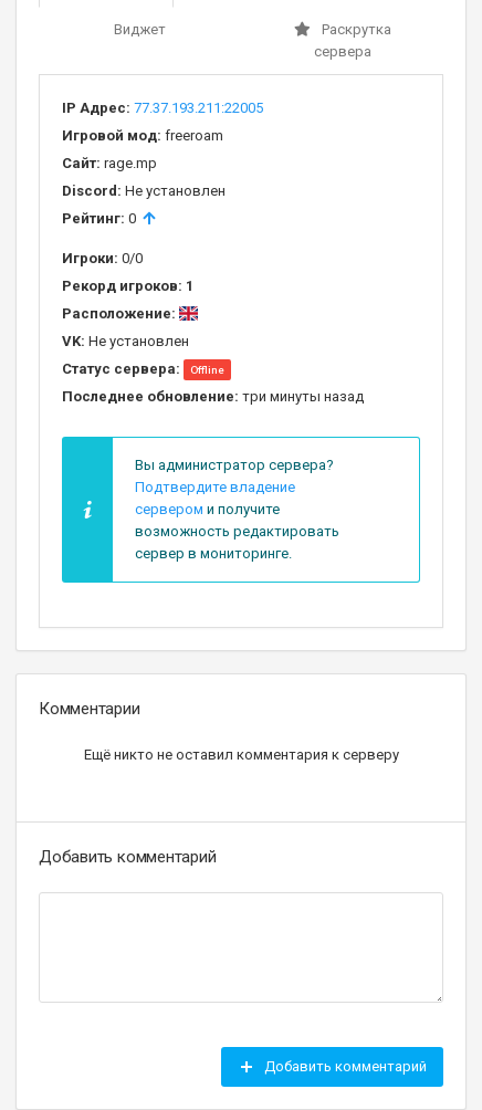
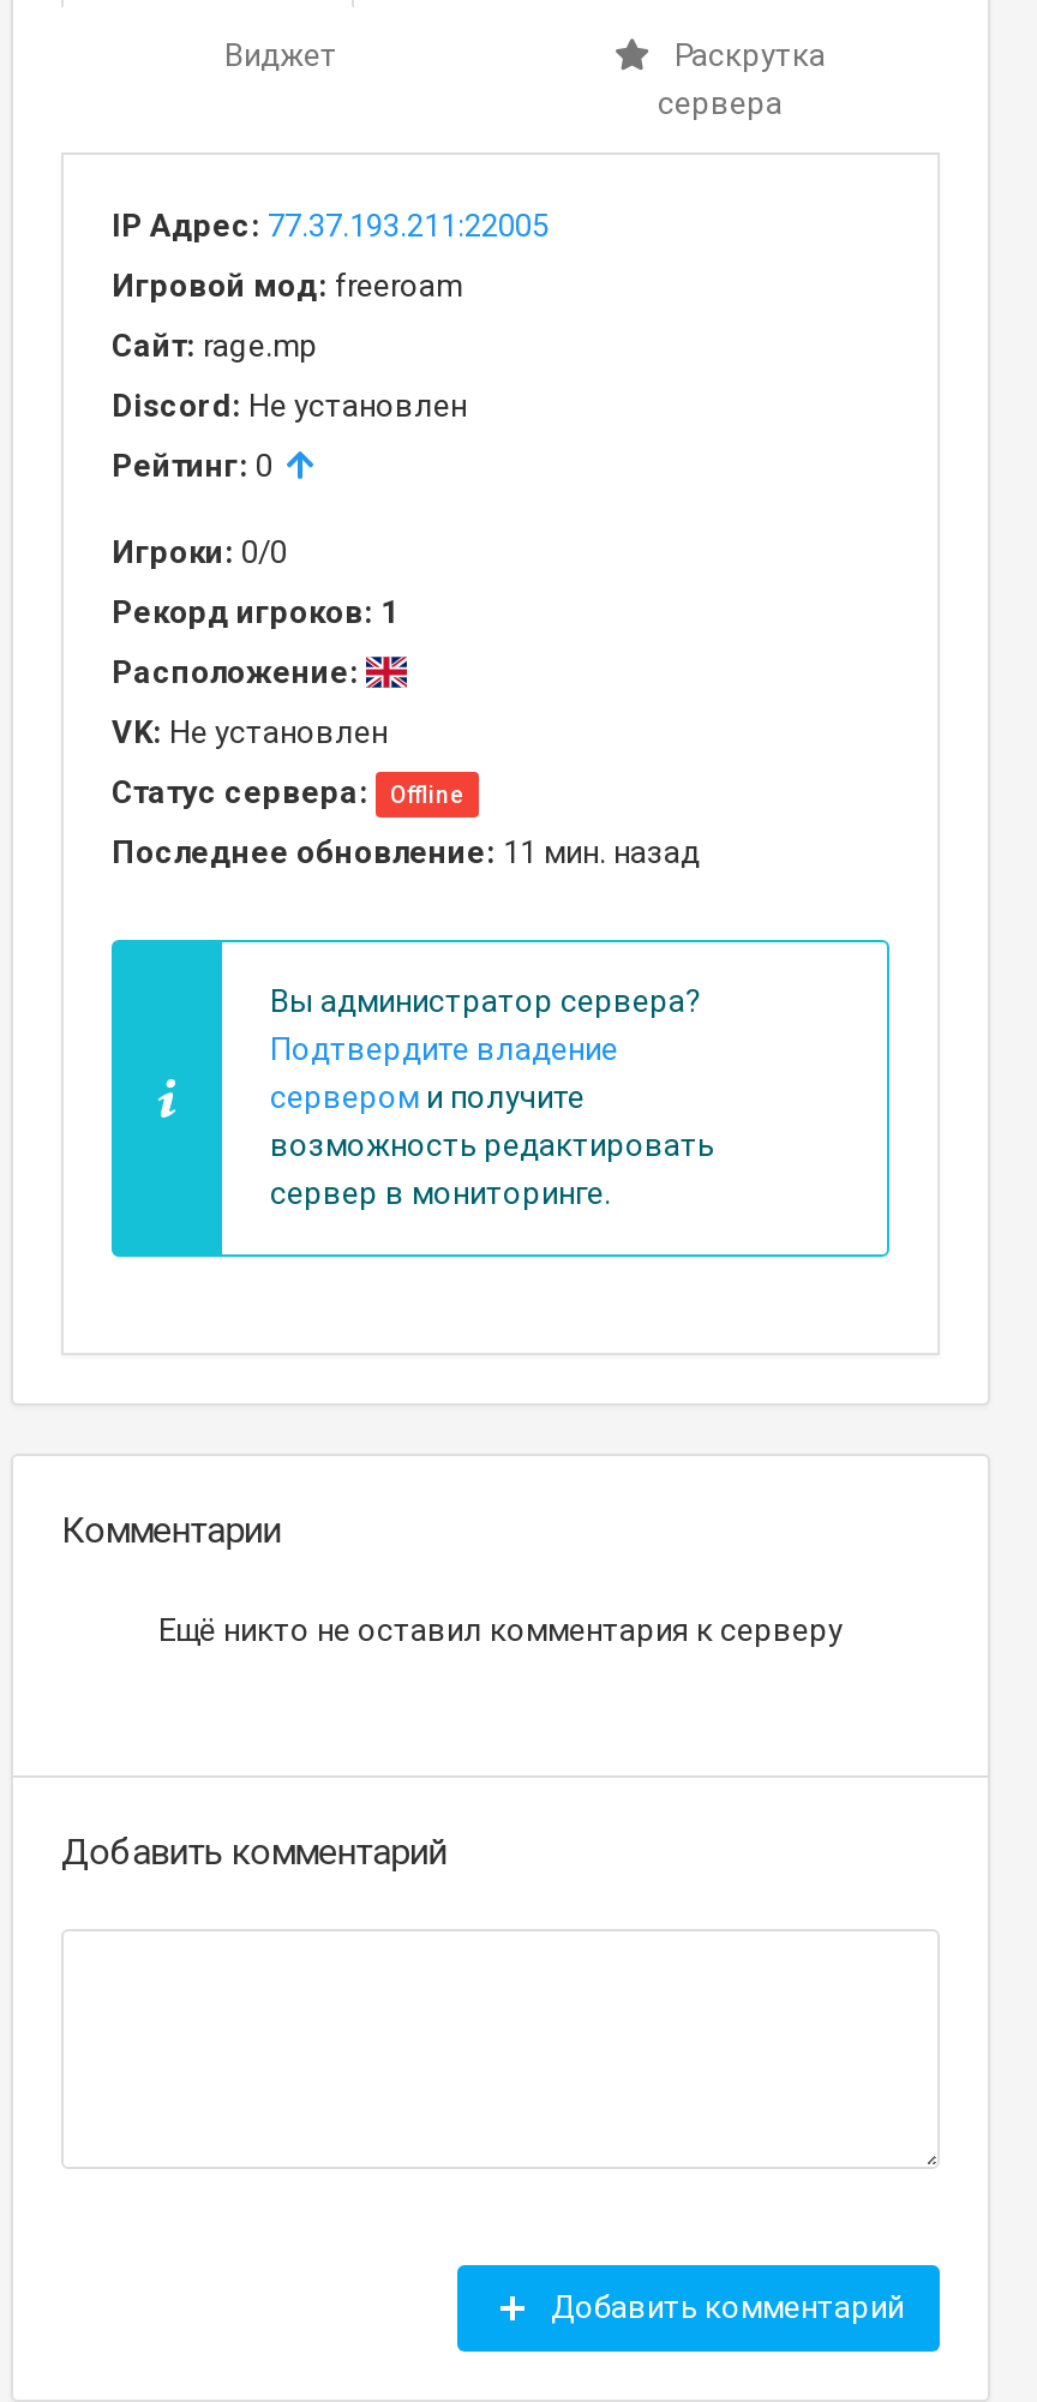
- Последнее обновление: три минуты назад
+ Последнее обновление: 11 мин. назад
